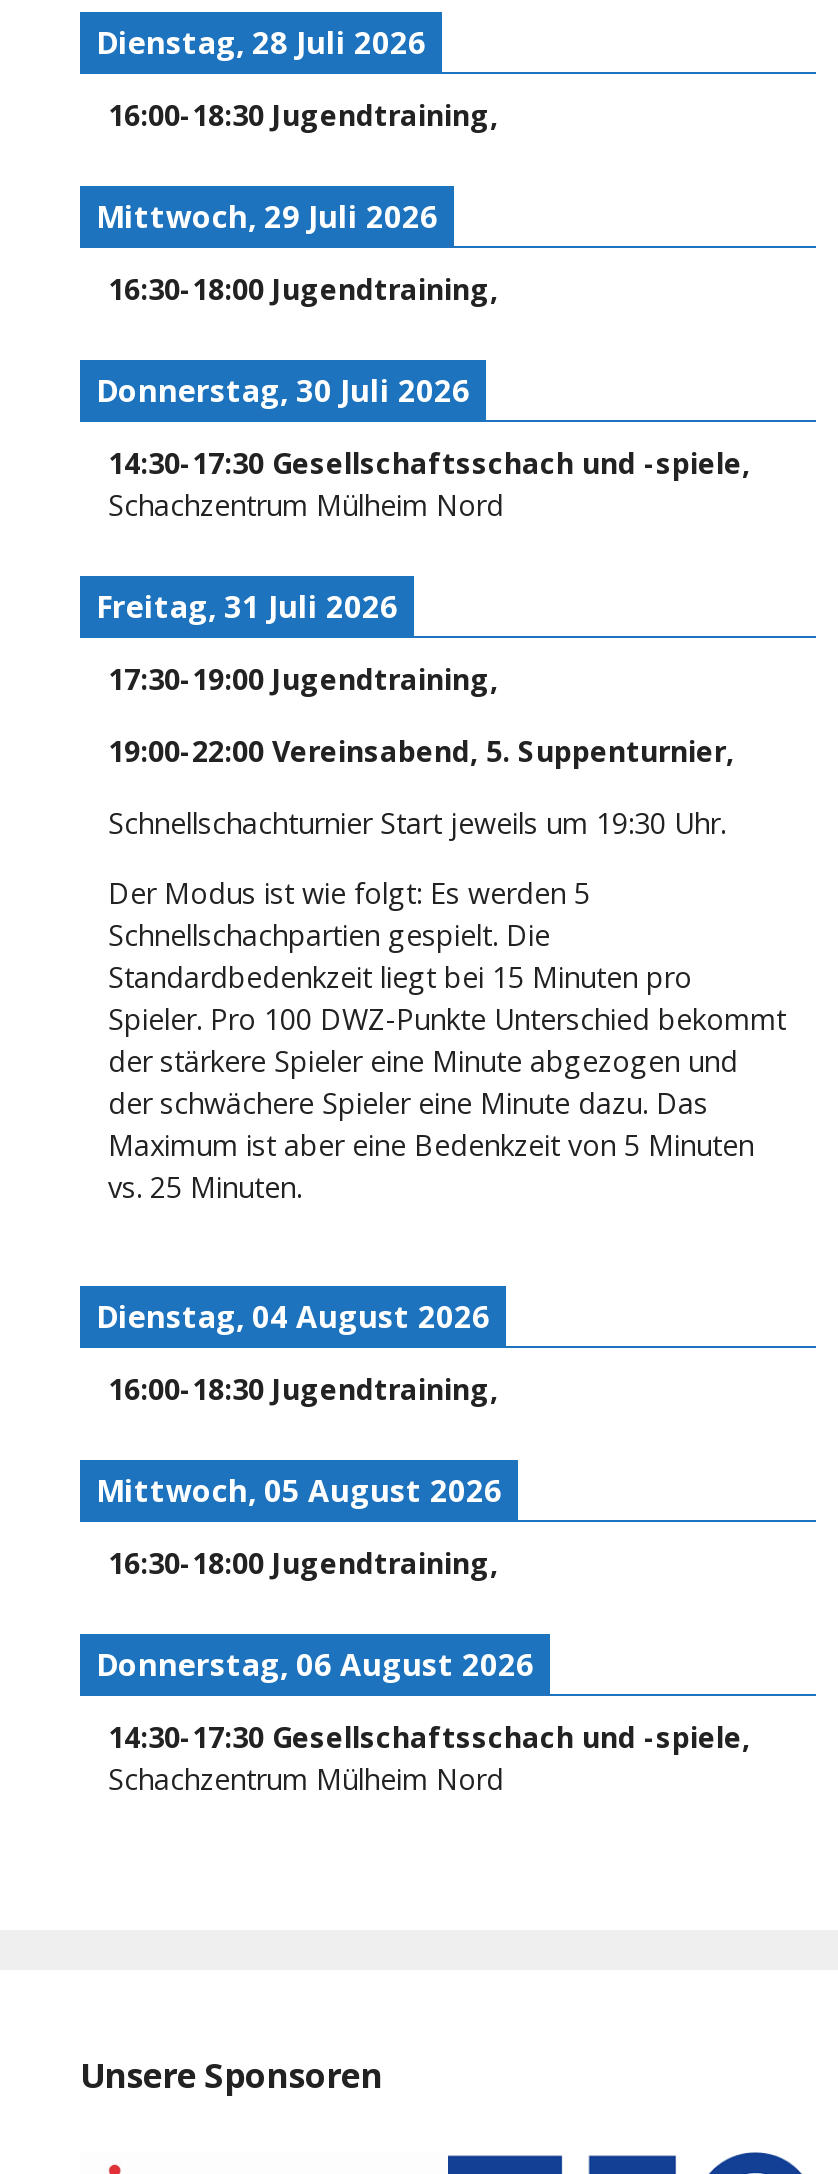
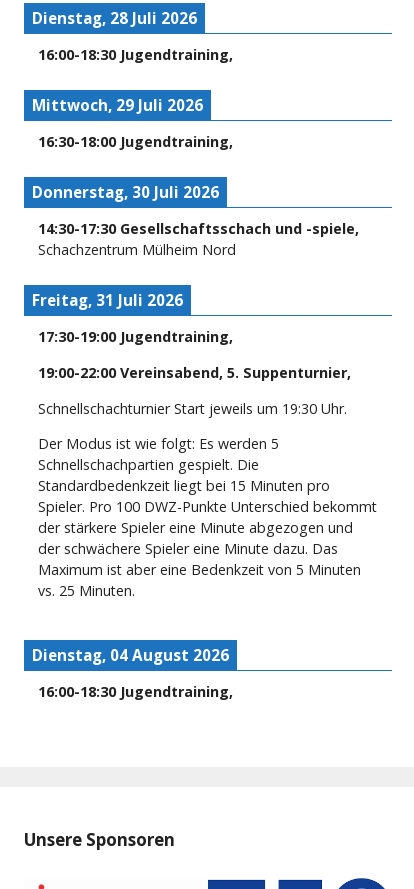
- Mittwoch, 05 August 2026
- 16:30-18:00 Jugendtraining,
- Donnerstag, 06 August 2026
- 14:30-17:30 Gesellschaftsschach und -spiele,
- Schachzentrum Mülheim Nord
